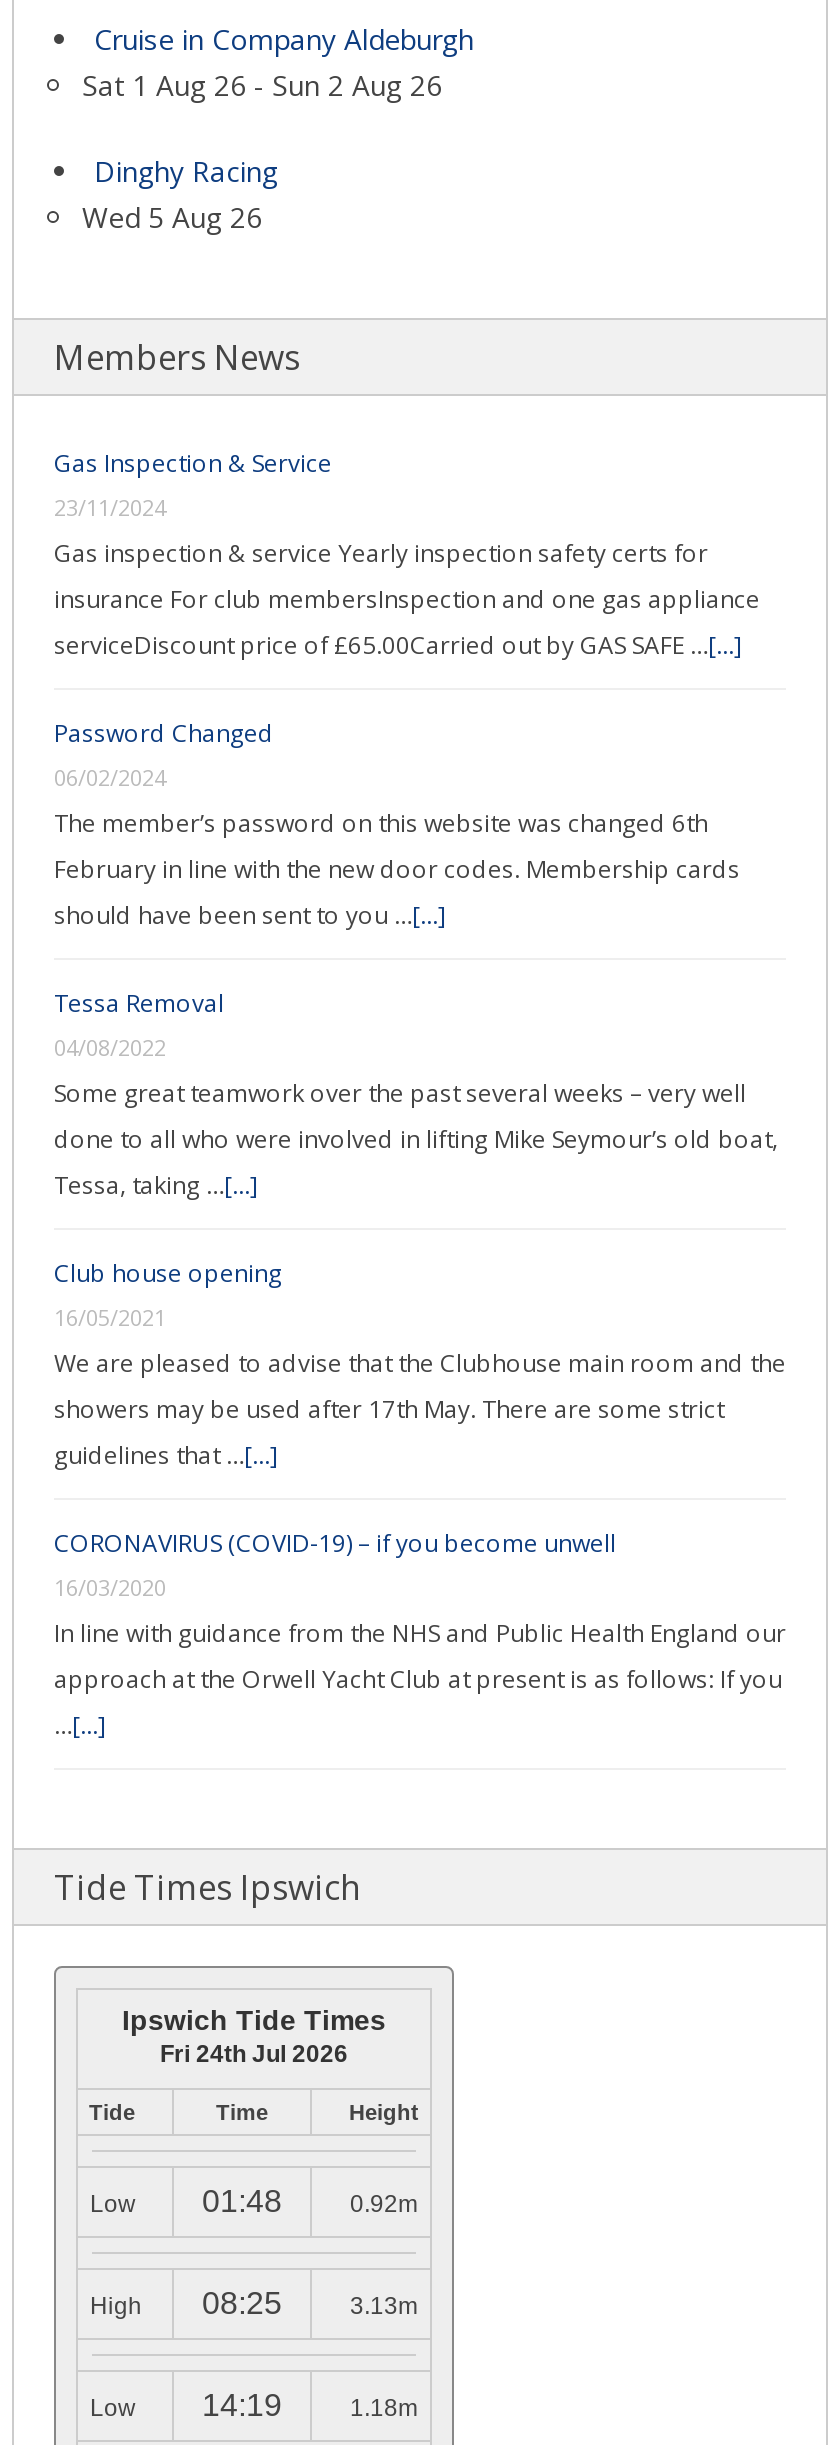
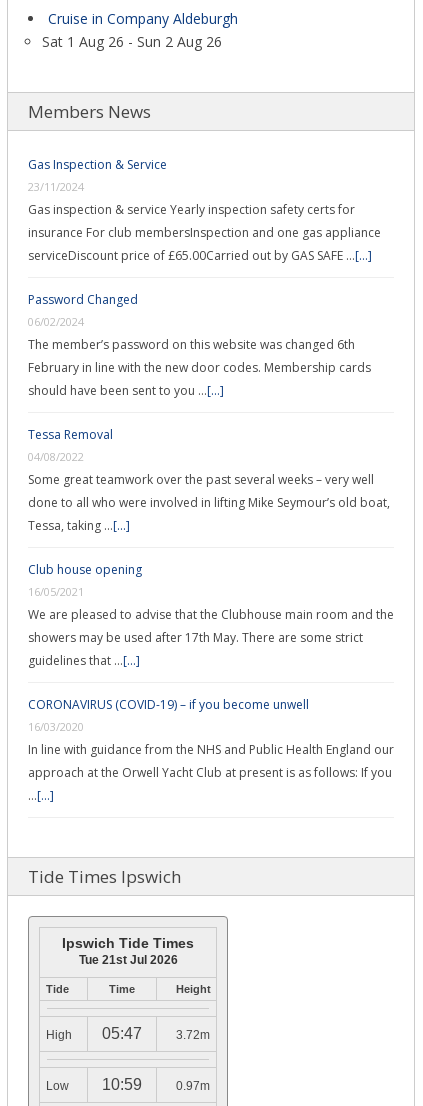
- Dinghy Racing
- Wed 5 Aug 26

- Fri 24th Jul 2026
+ Tue 21st Jul 2026

- Low
- 01:48
- 0.92m

- 08:25
- 3.13m
+ 05:47
+ 3.72m

- 14:19
- 1.18m
+ 10:59
+ 0.97m
